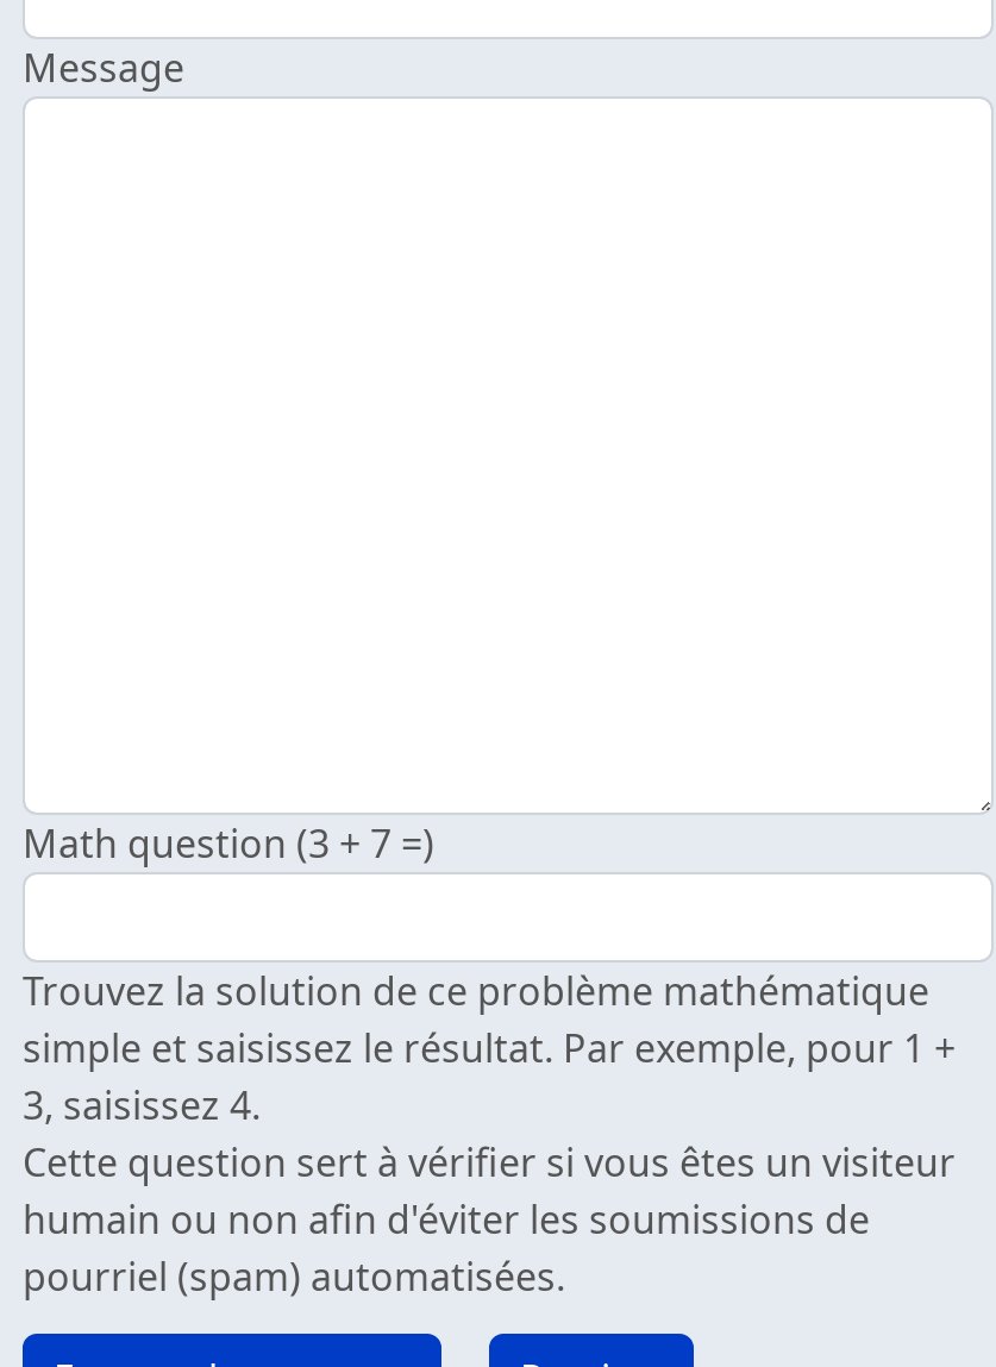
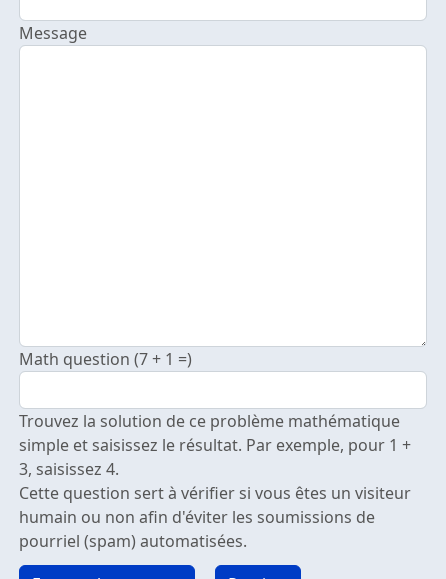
- Math question (3 + 7 =)
+ Math question (7 + 1 =)
